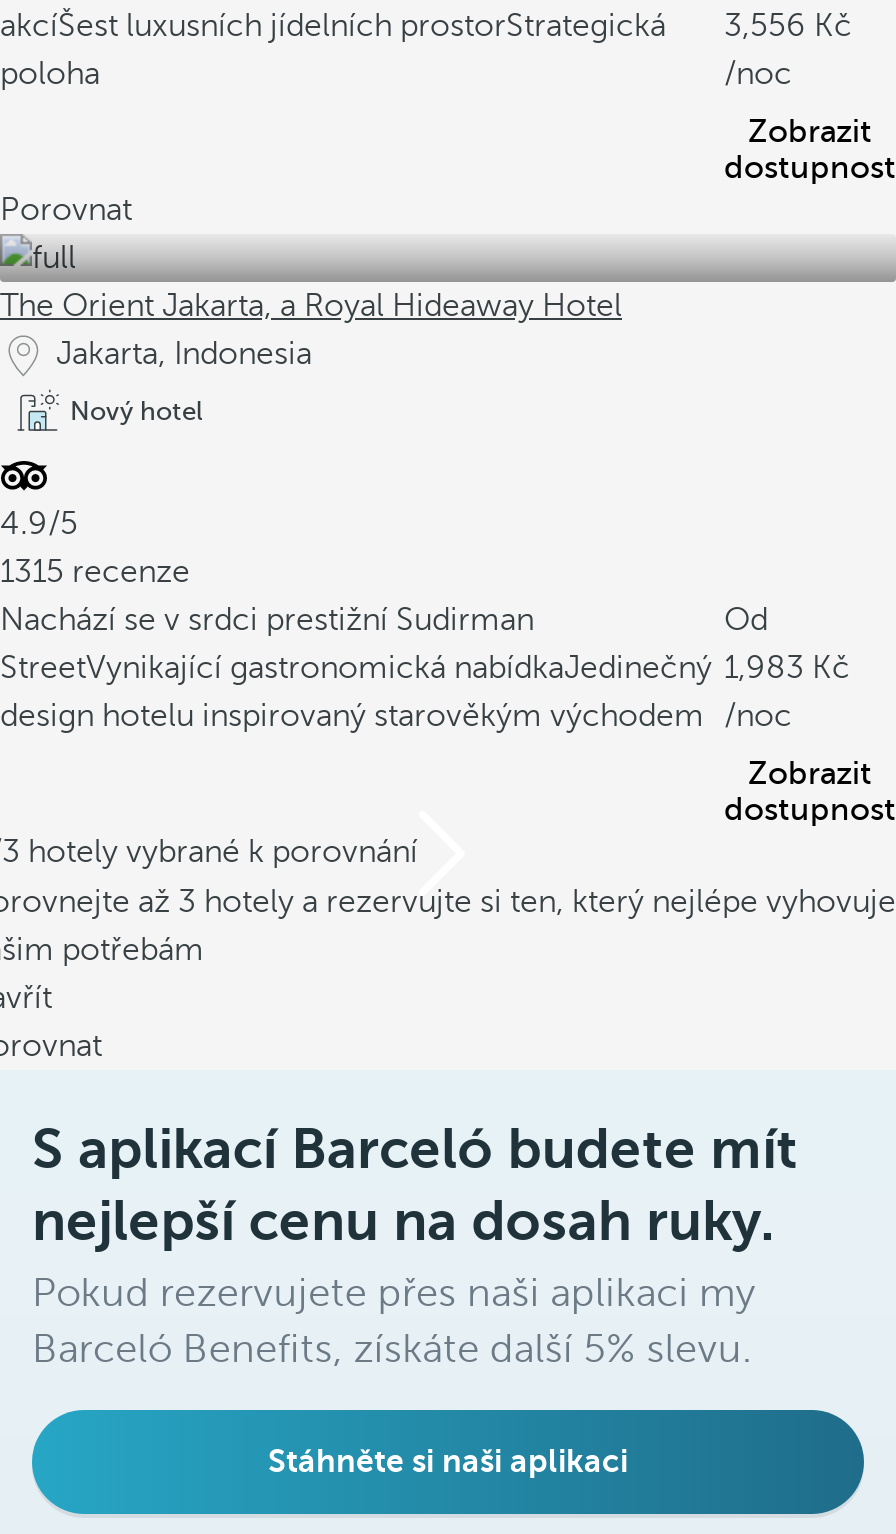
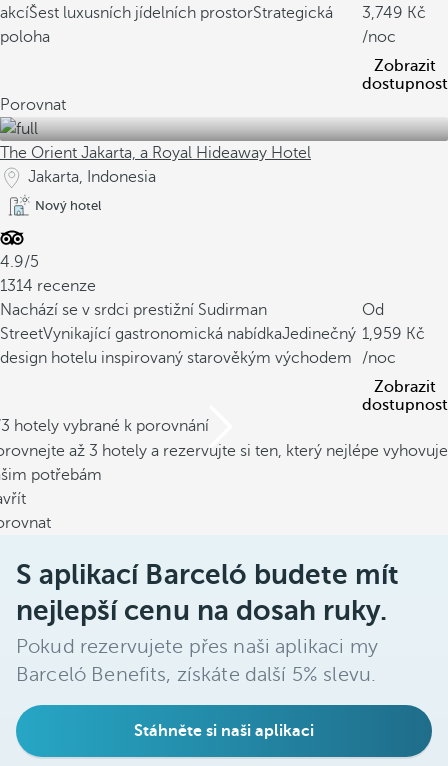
- akcíŠest luxusních jídelních prostorStrategická 3,556
+ akcíŠest luxusních jídelních prostorStrategická 3,749

- 1315 recenze
+ 1314 recenze

- StreetVynikající gastronomická nabídkaJedinečný 1,983
+ StreetVynikající gastronomická nabídkaJedinečný 1,959
